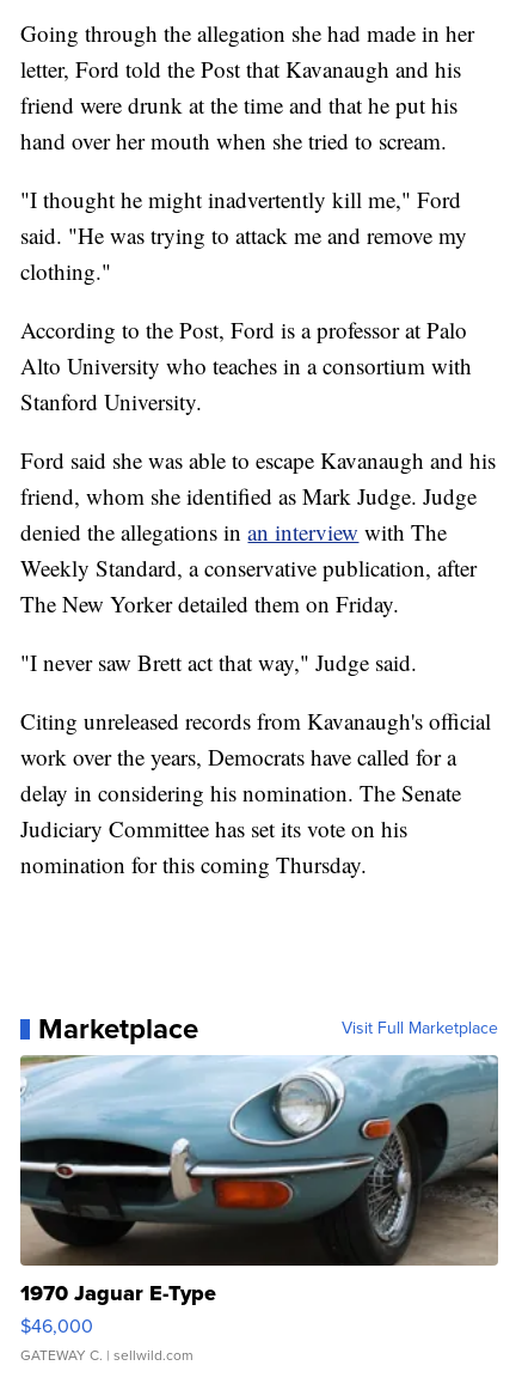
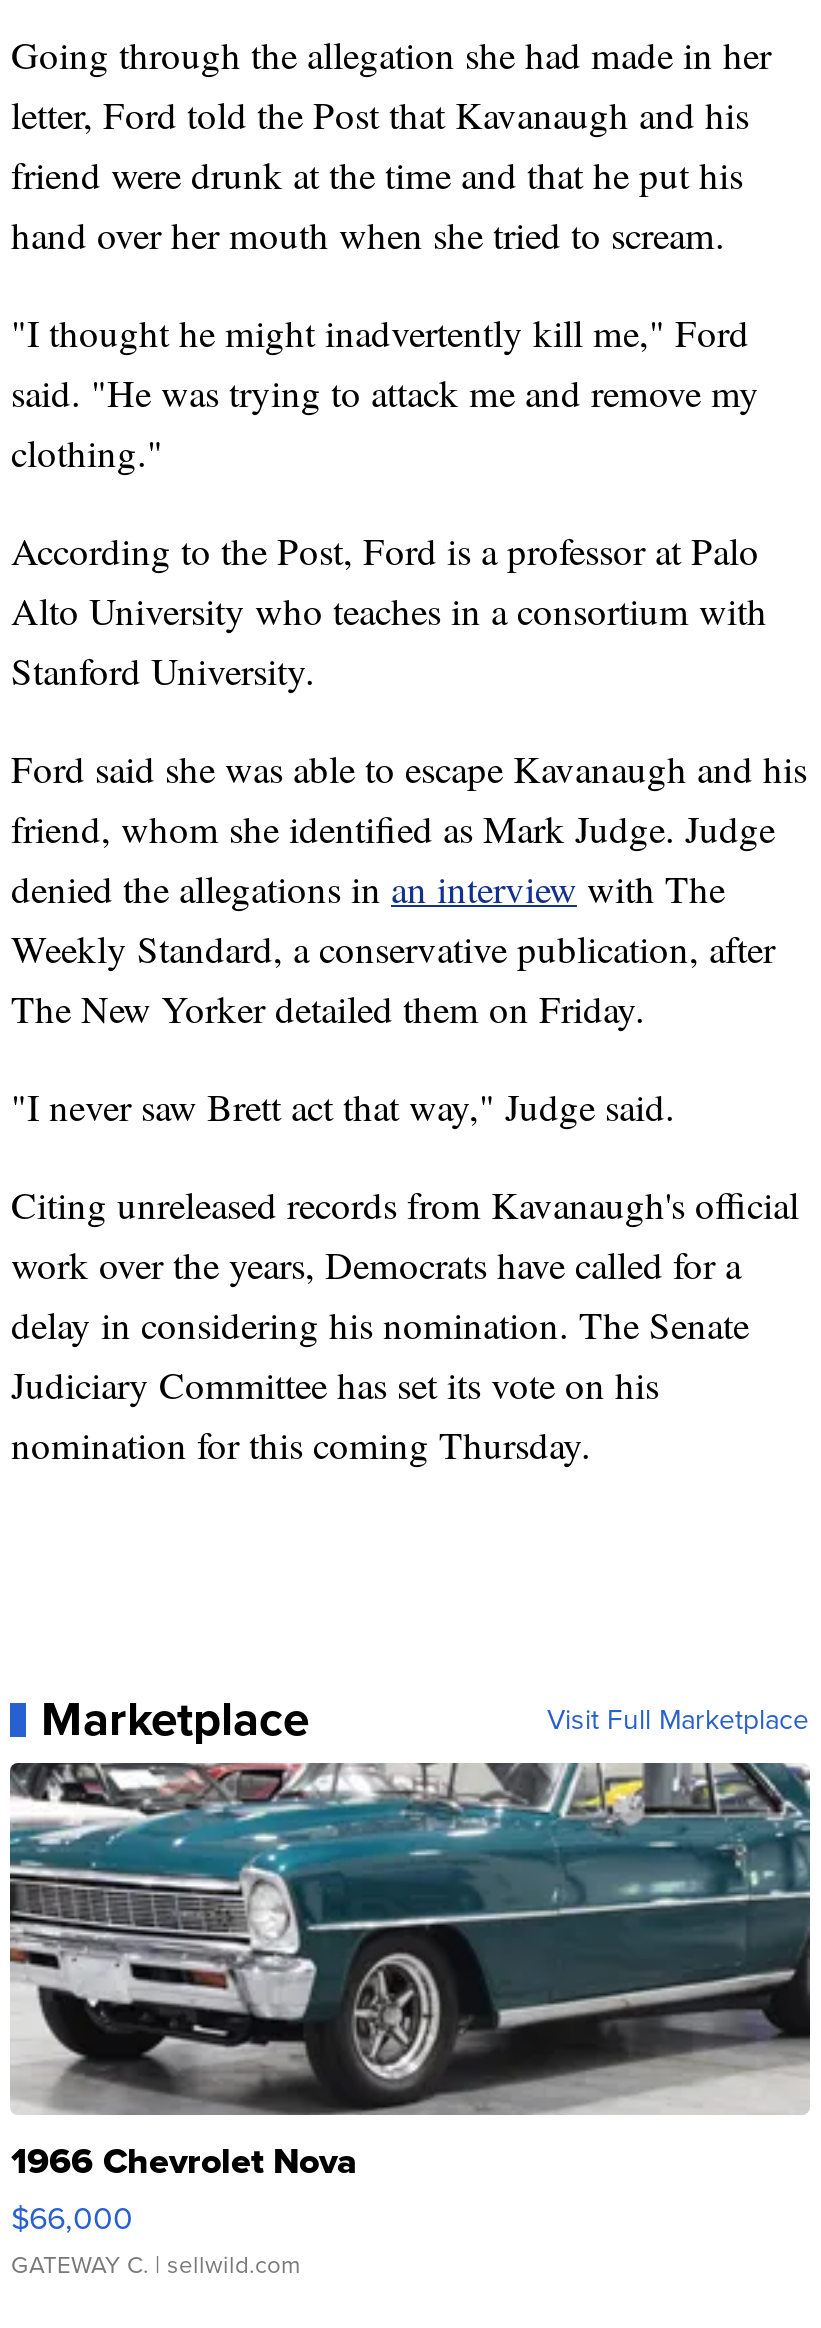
- [image]
- 1970 Jaguar E-Type
- $46,000
+ [image]
+ 1966 Chevrolet Nova
+ $66,000
